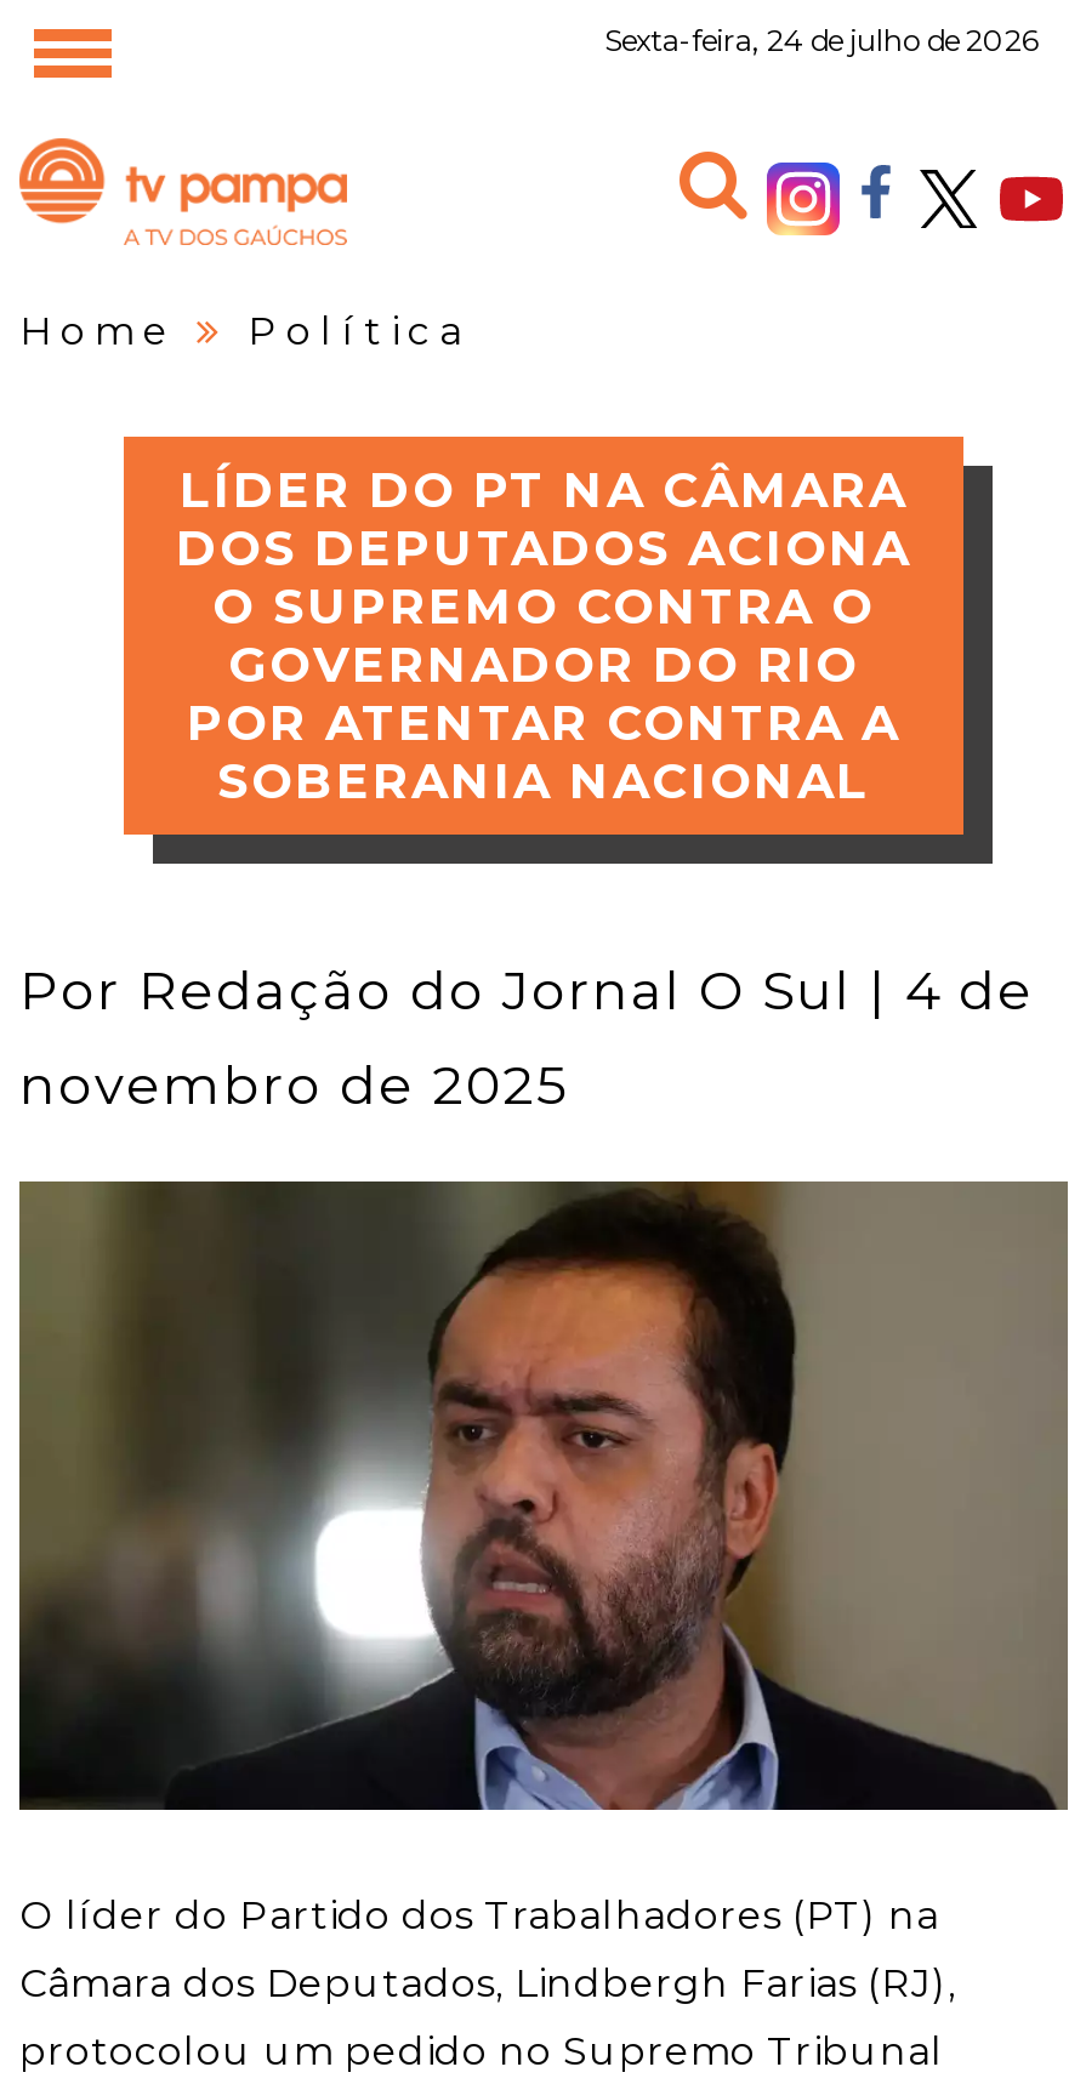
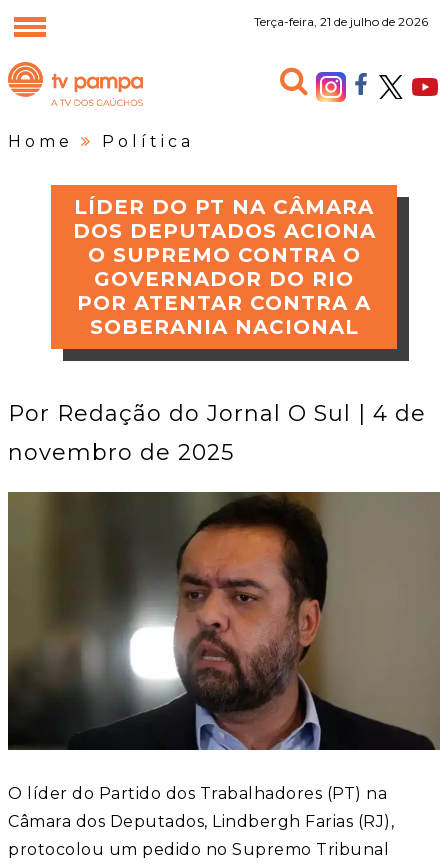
- Sexta-feira, 24 de julho de 2026
+ Terça-feira, 21 de julho de 2026
